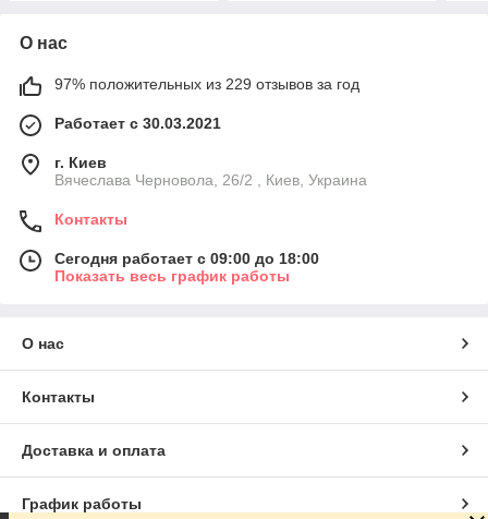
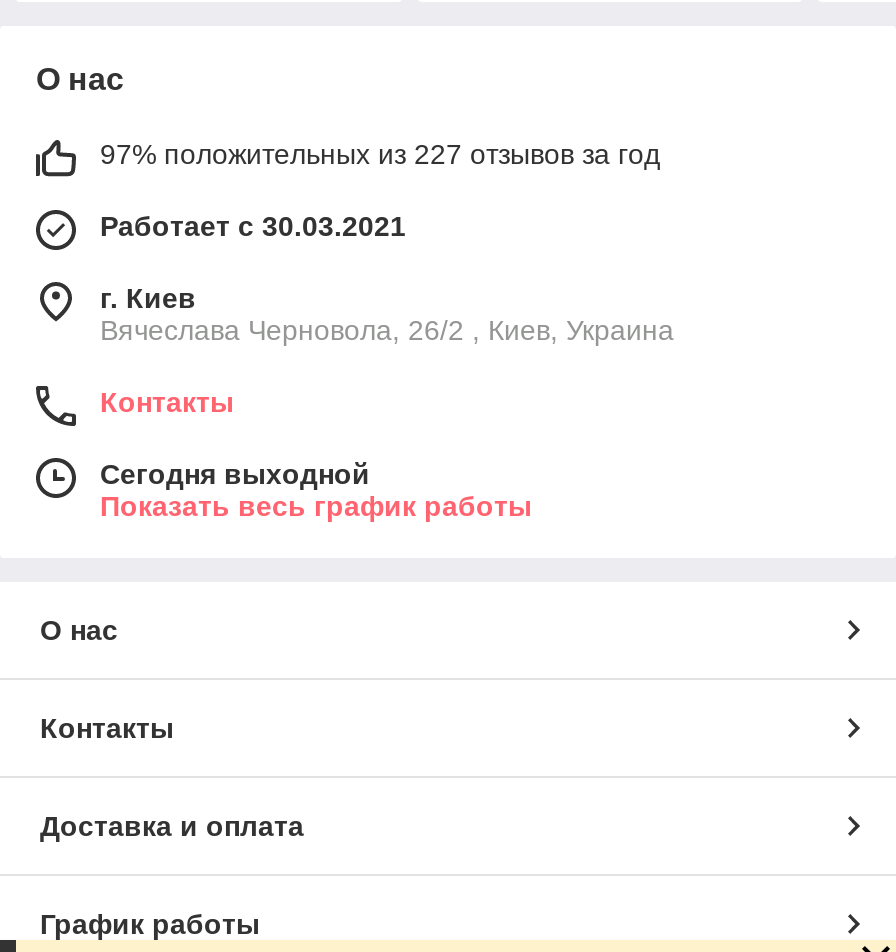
- 97% положительных из 229 отзывов за год
+ 97% положительных из 227 отзывов за год

- Сегодня работает с 09:00 до 18:00
+ Сегодня выходной
